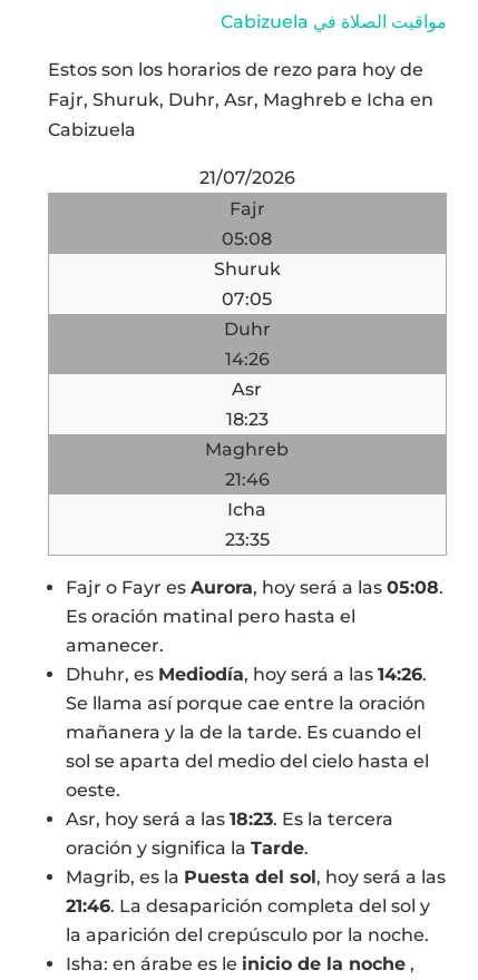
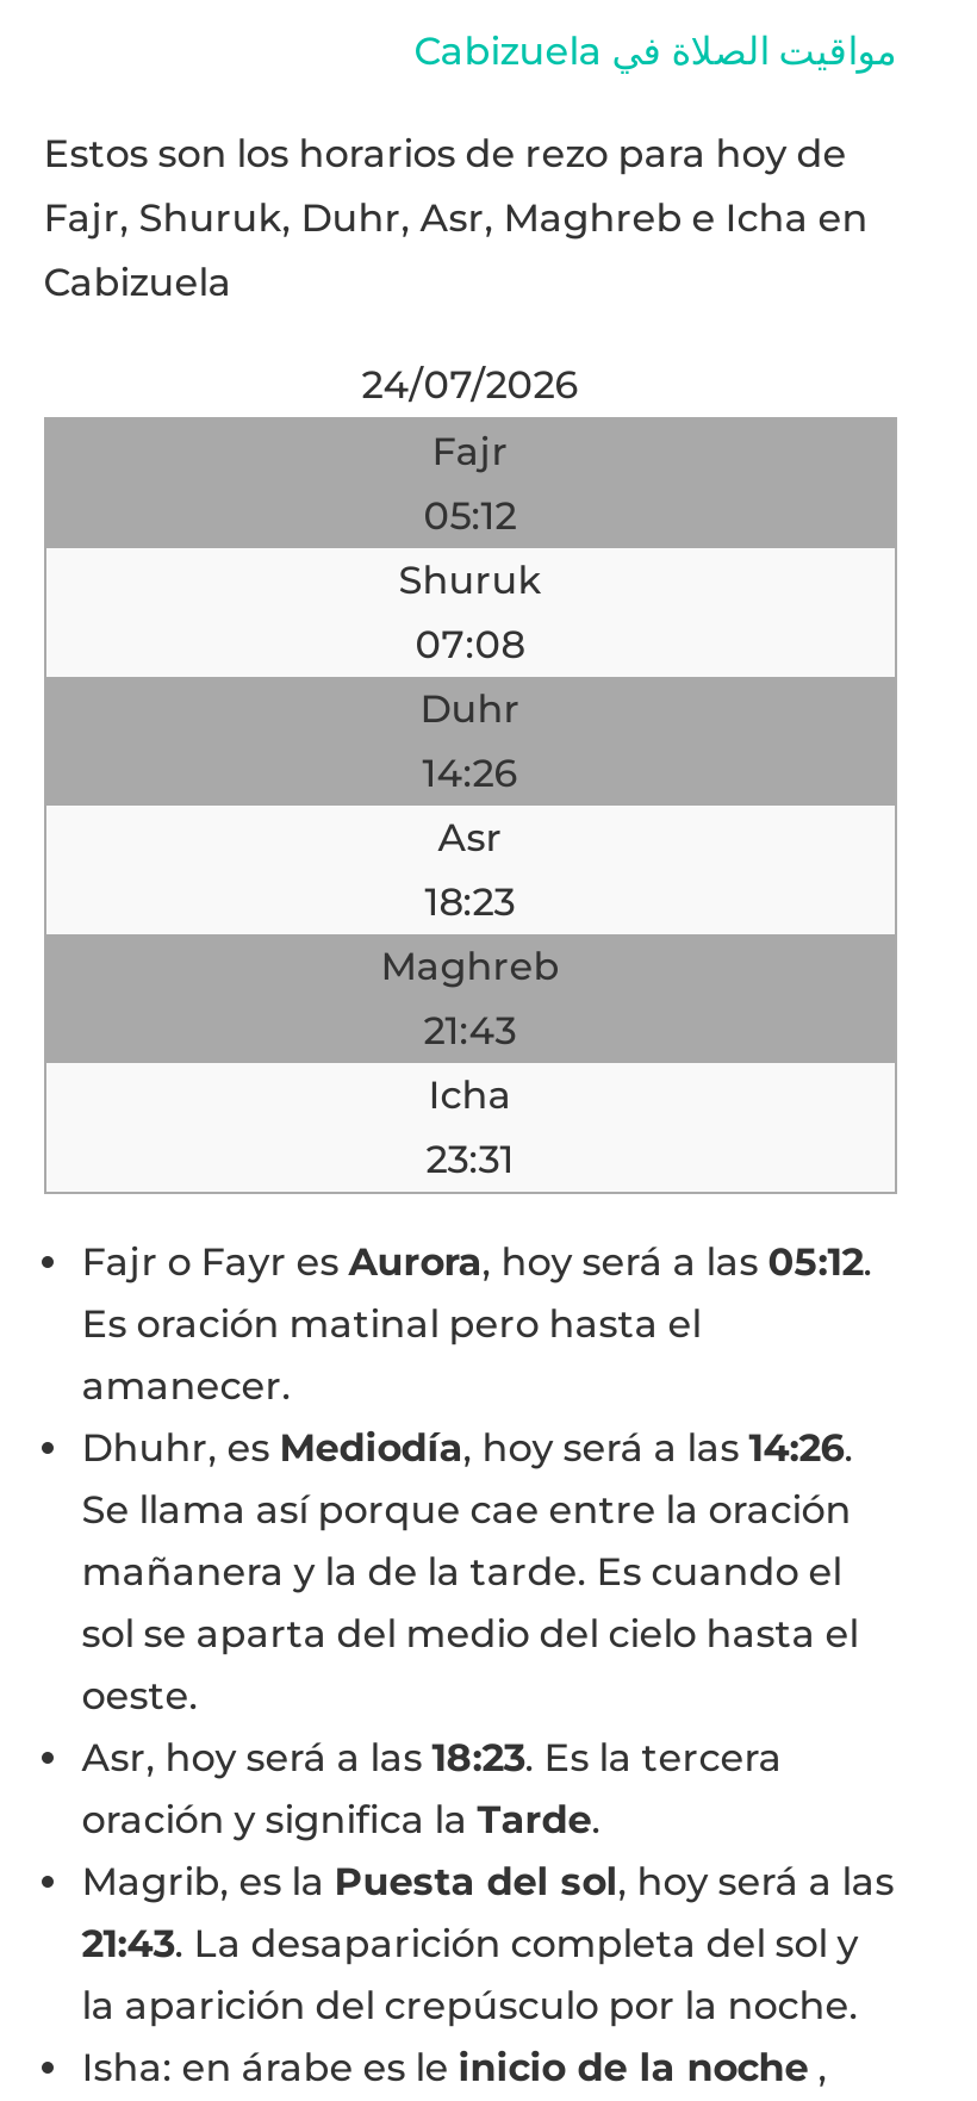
- 21/07/2026
+ 24/07/2026

- 05:08
+ 05:12

- 07:05
+ 07:08

- 21:46
+ 21:43

- 23:35
+ 23:31

- Fajr o Fayr es Aurora, hoy será a las 05:08.
+ Fajr o Fayr es Aurora, hoy será a las 05:12.

- 21:46. La desaparición completa del sol y
+ 21:43. La desaparición completa del sol y
